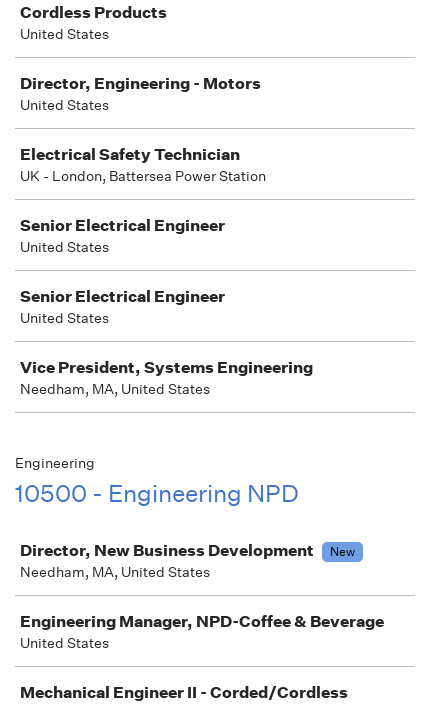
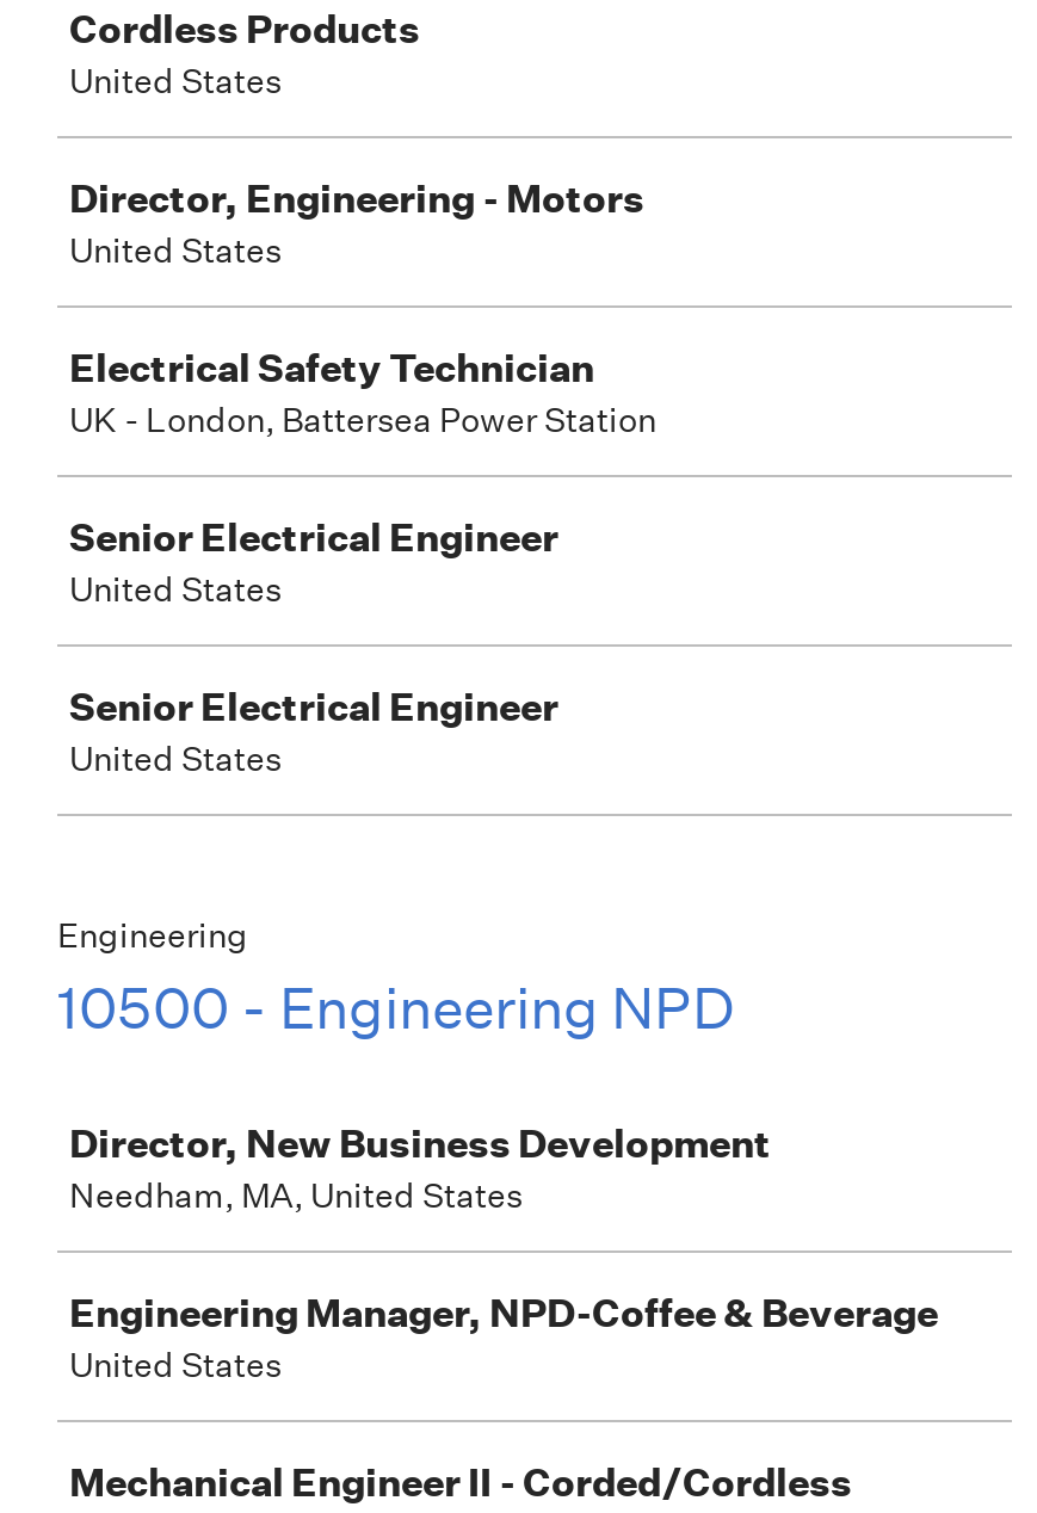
- Vice President, Systems Engineering
- Needham, MA, United States

- New
